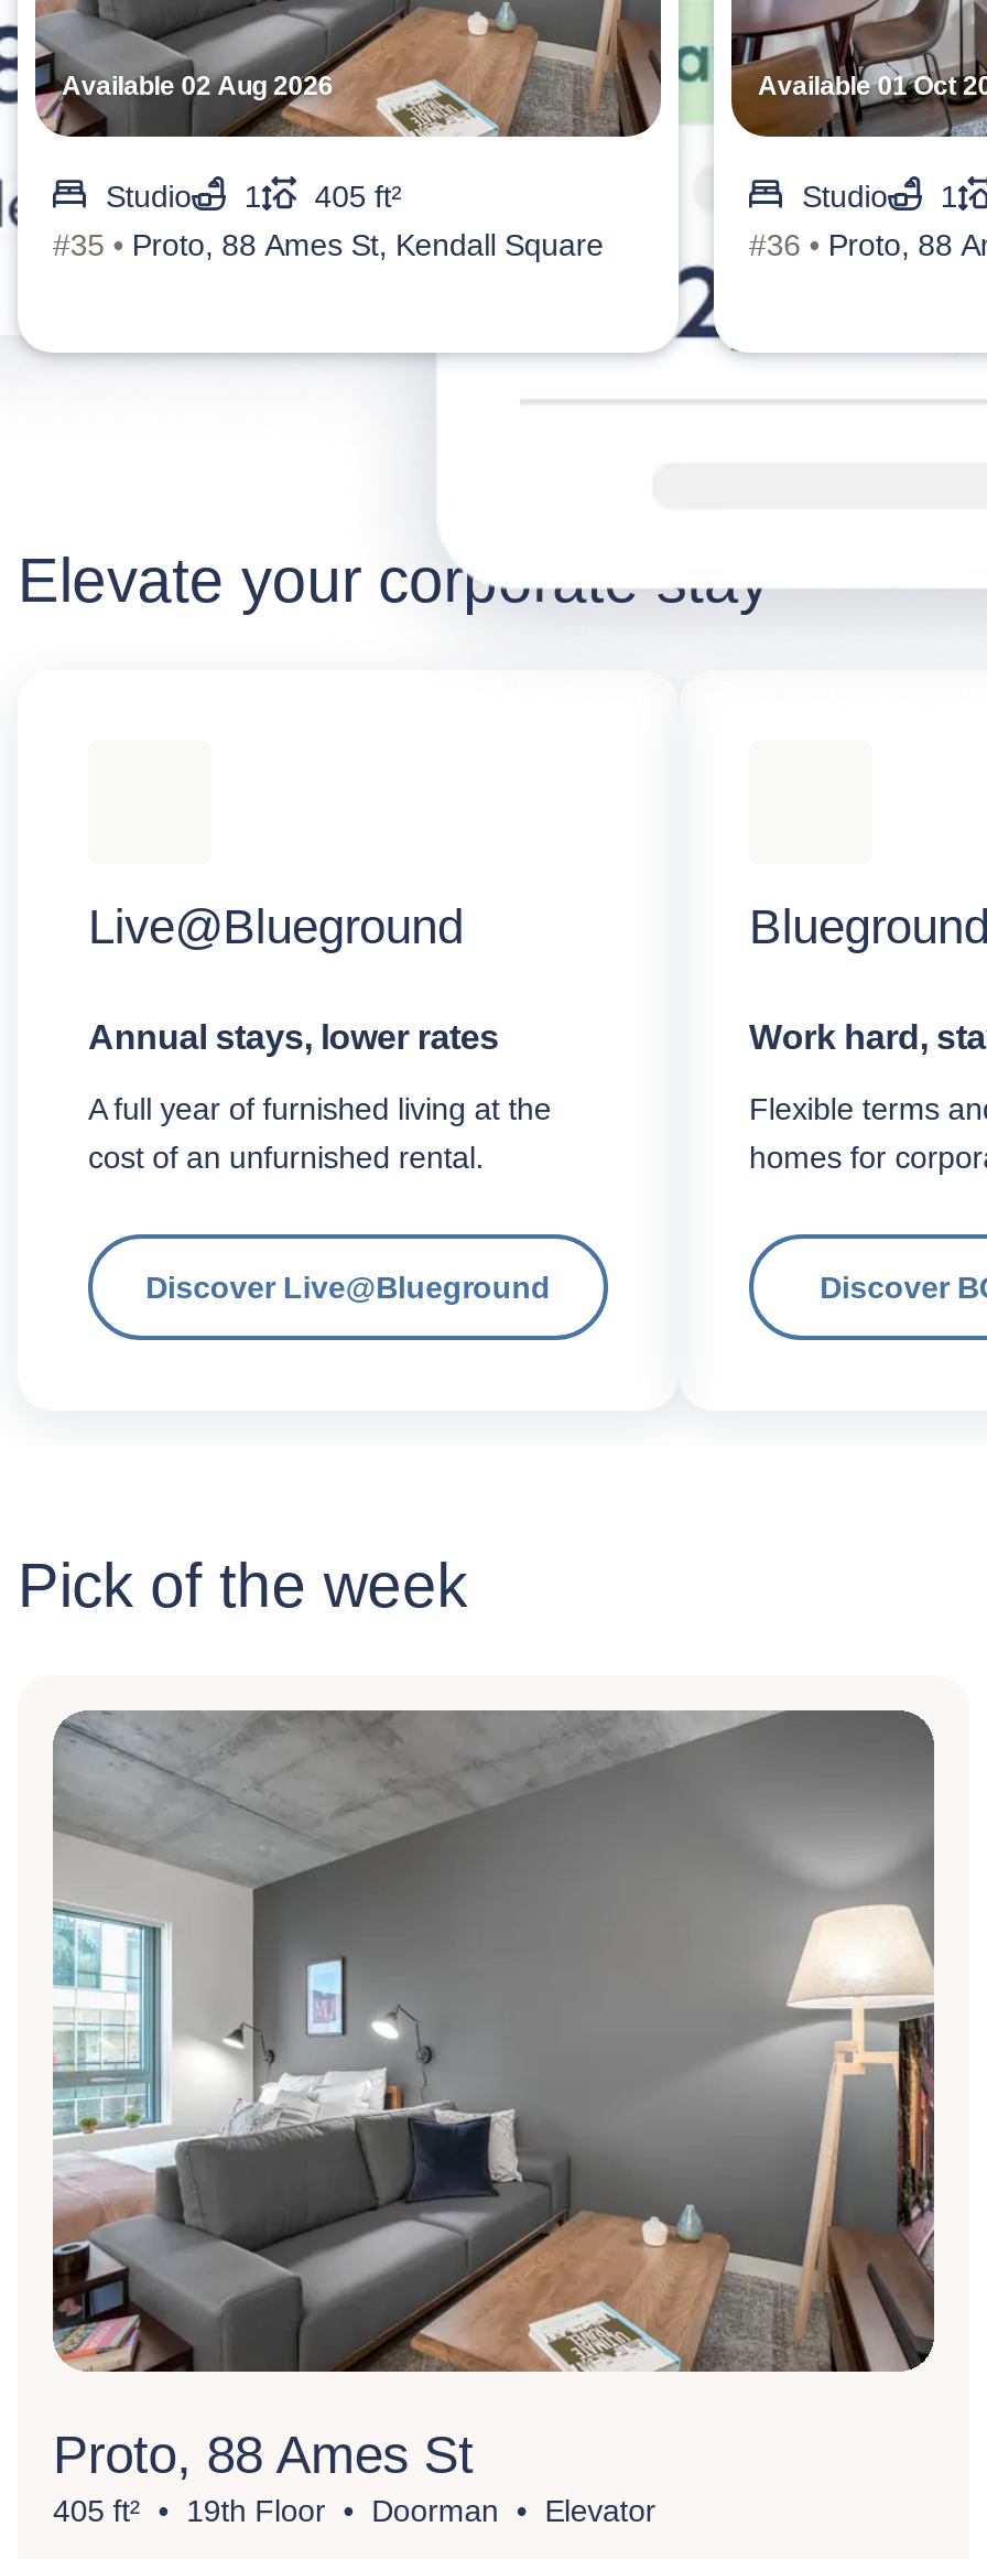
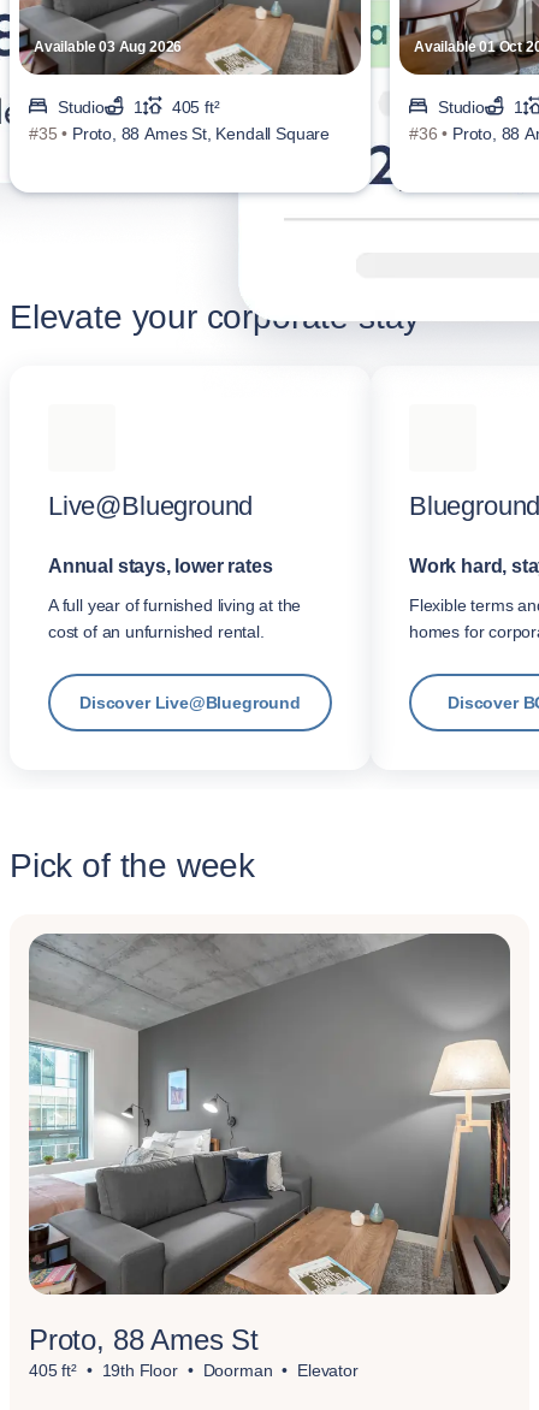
- Available 02 Aug 2026
+ Available 03 Aug 2026
